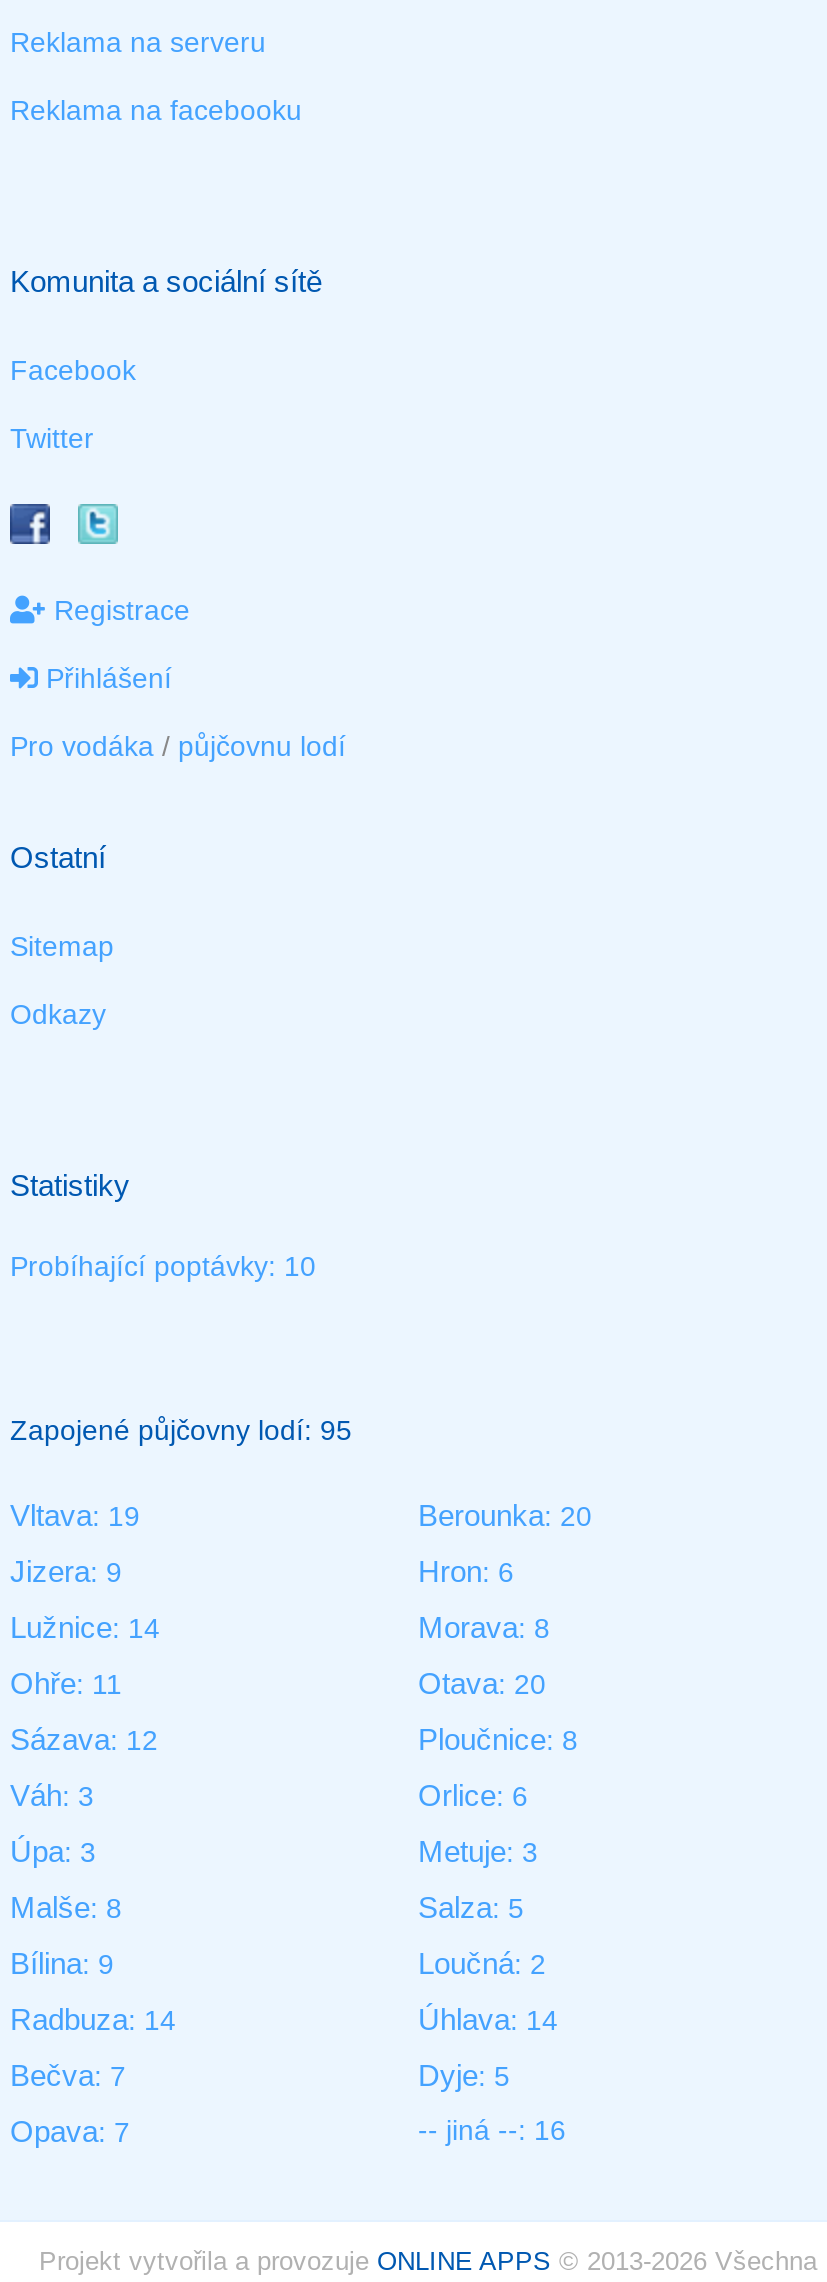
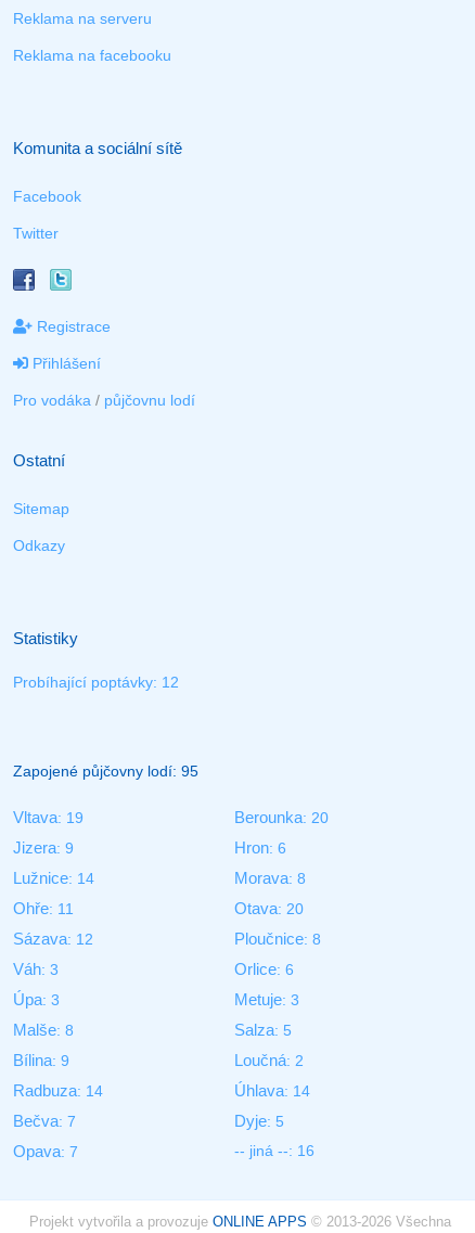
- Probíhající poptávky: 10
+ Probíhající poptávky: 12
